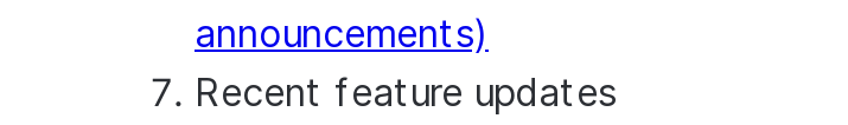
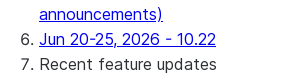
+ Jun 20-25, 2026 - 10.22
